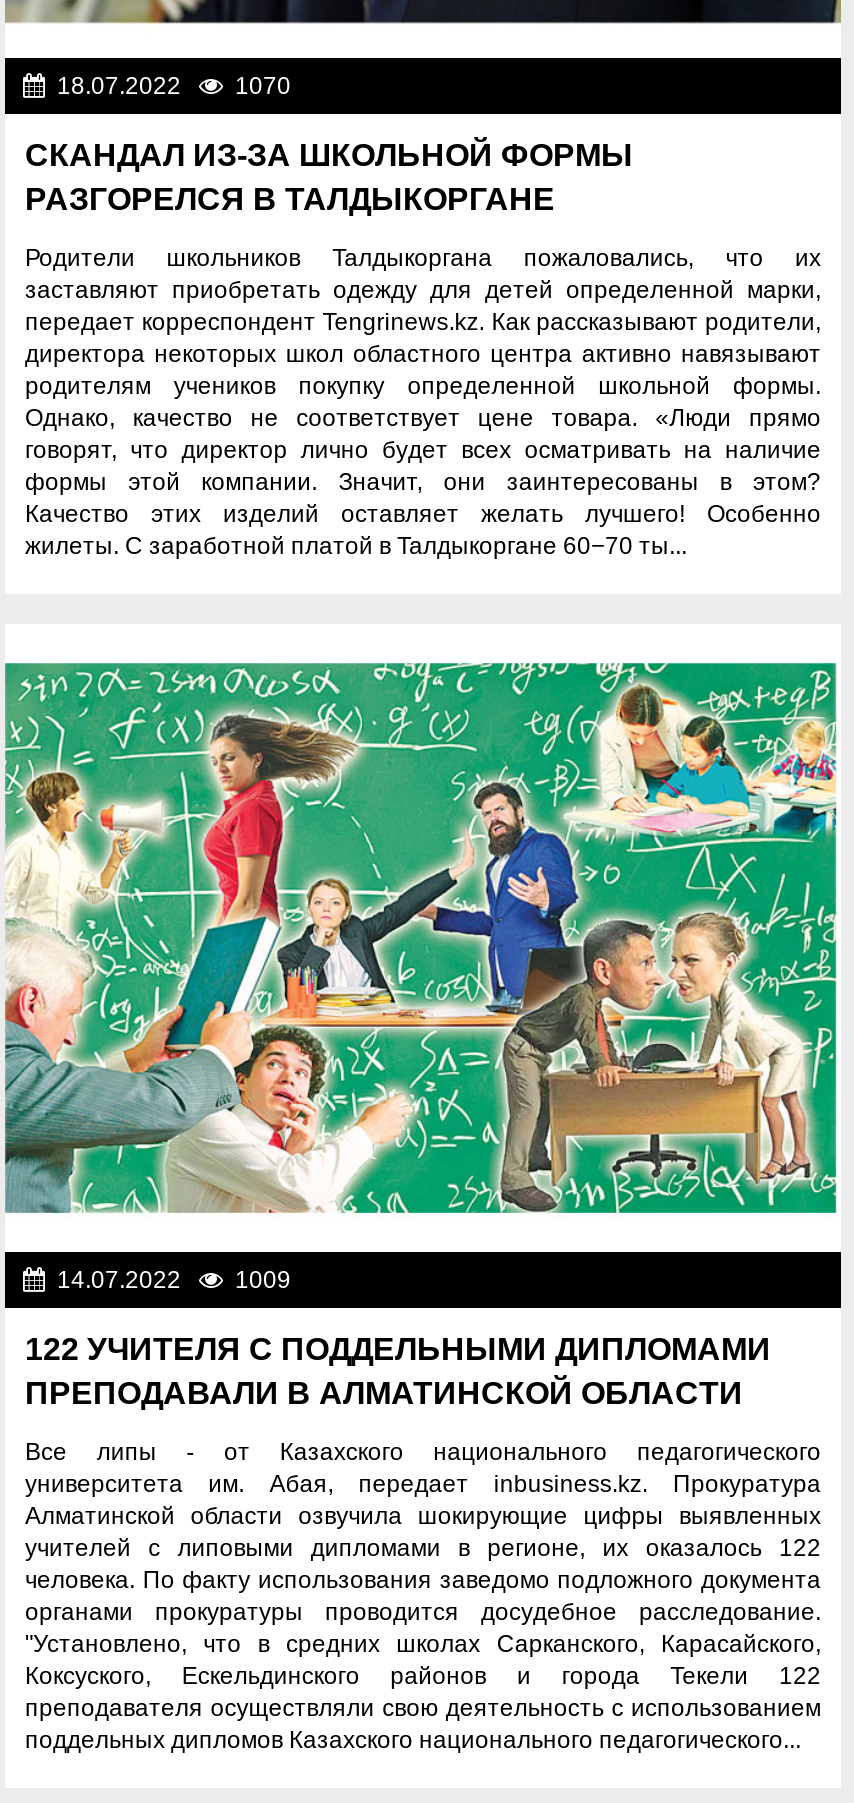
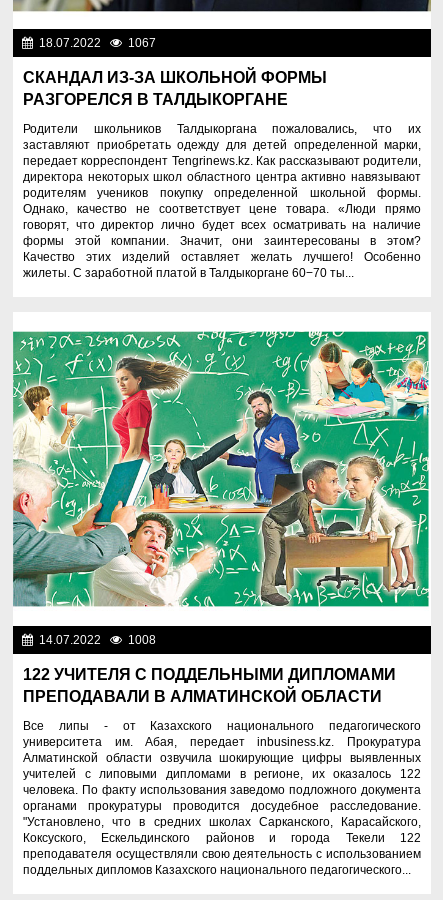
- 18.07.2022 1070
+ 18.07.2022 1067

- 14.07.2022 1009
+ 14.07.2022 1008
